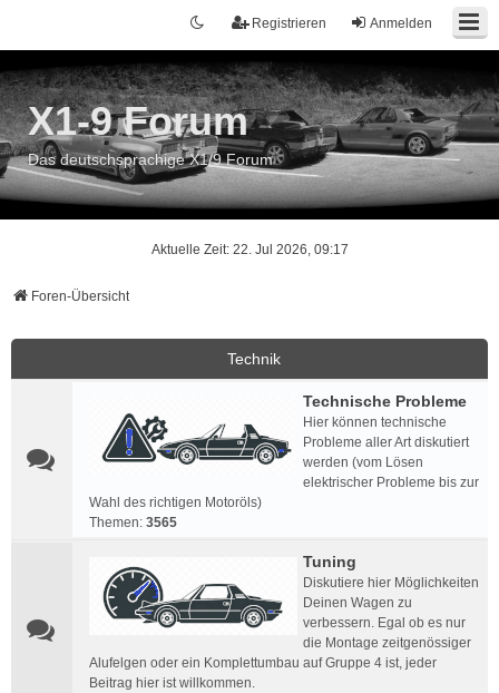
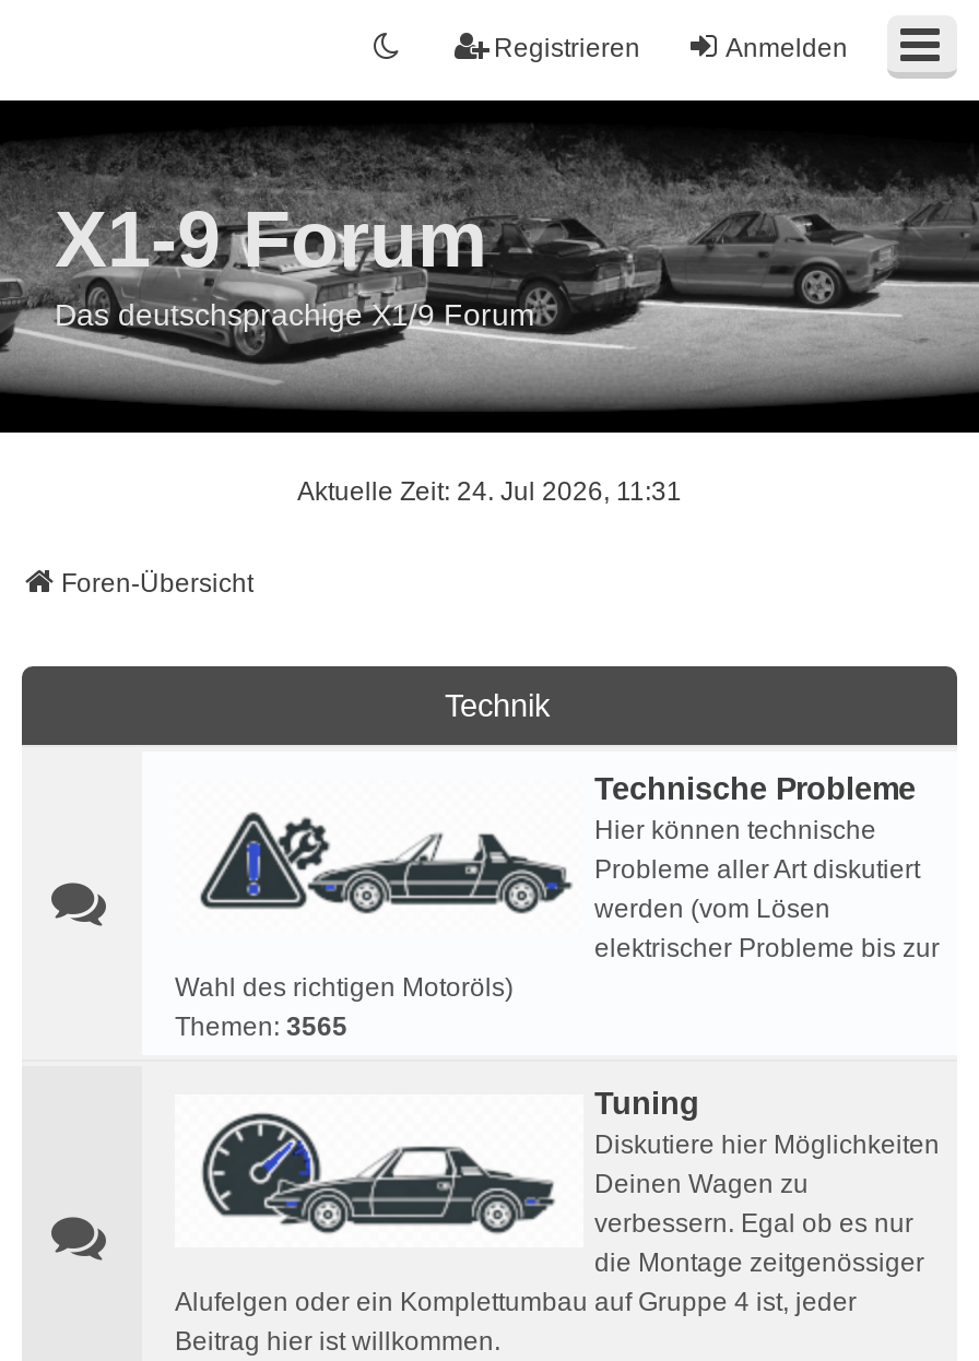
- Aktuelle Zeit: 22. Jul 2026, 09:17
+ Aktuelle Zeit: 24. Jul 2026, 11:31
